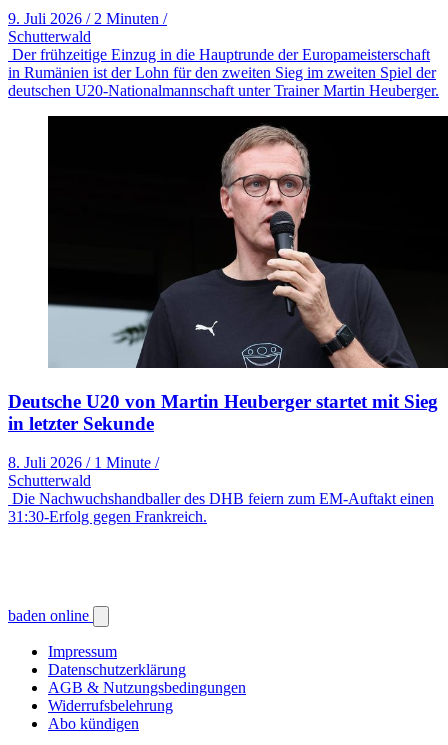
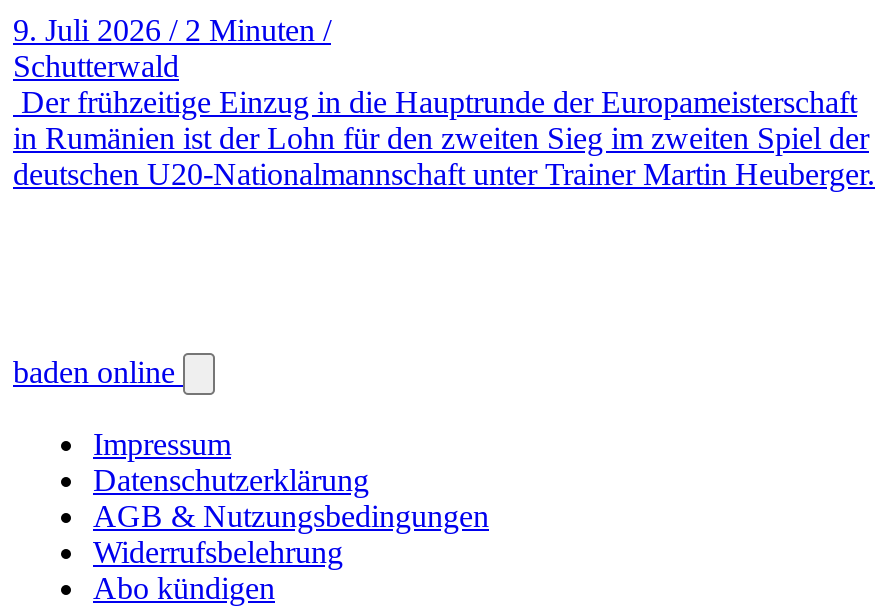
- [image]
- Deutsche U20 von Martin Heuberger startet mit Sieg
- in letzter Sekunde
- 8. Juli 2026 / 1 Minute /
- Schutterwald
- Die Nachwuchshandballer des DHB feiern zum EM-Auftakt einen
- 31:30-Erfolg gegen Frankreich.
